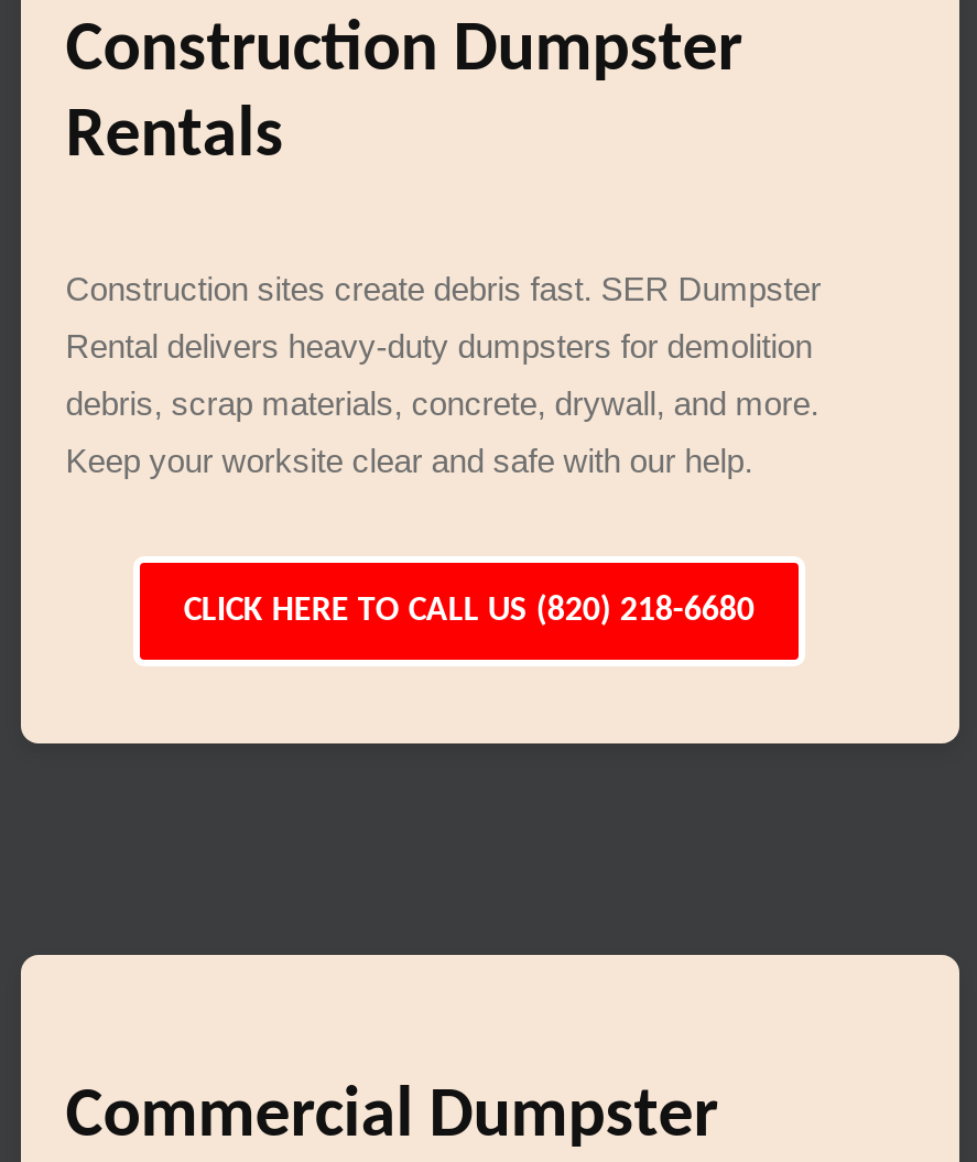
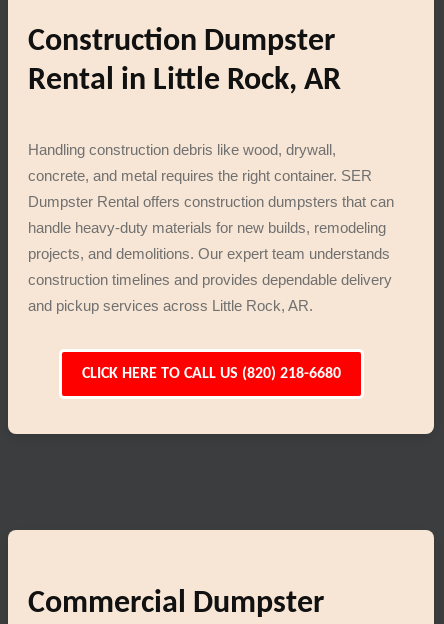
- Rentals
- Construction sites create debris fast. SER Dumpster
- Rental delivers heavy-duty dumpsters for demolition
- debris, scrap materials, concrete, drywall, and more.
- Keep your worksite clear and safe with our help.
+ Rental in Little Rock, AR
+ Handling construction debris like wood, drywall,
+ concrete, and metal requires the right container. SER
+ Dumpster Rental offers construction dumpsters that can
+ handle heavy-duty materials for new builds, remodeling
+ projects, and demolitions. Our expert team understands
+ construction timelines and provides dependable delivery
+ and pickup services across Little Rock, AR.
